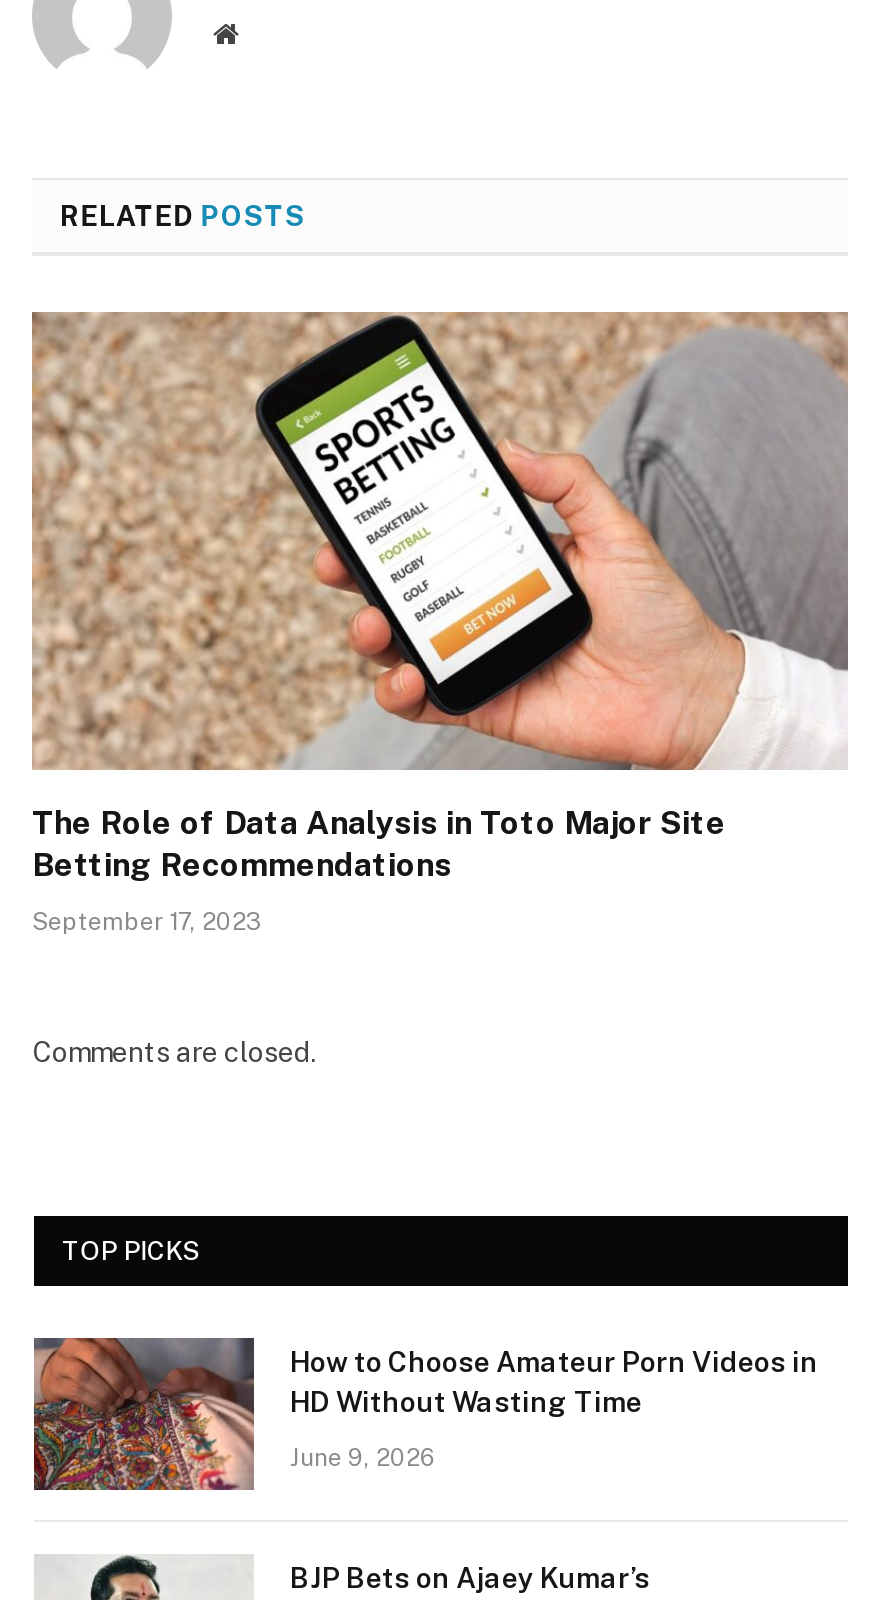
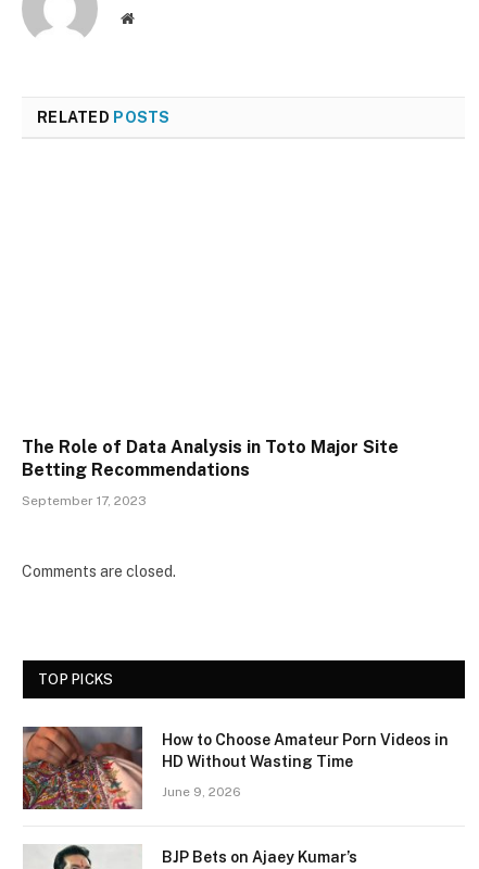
- [image]
